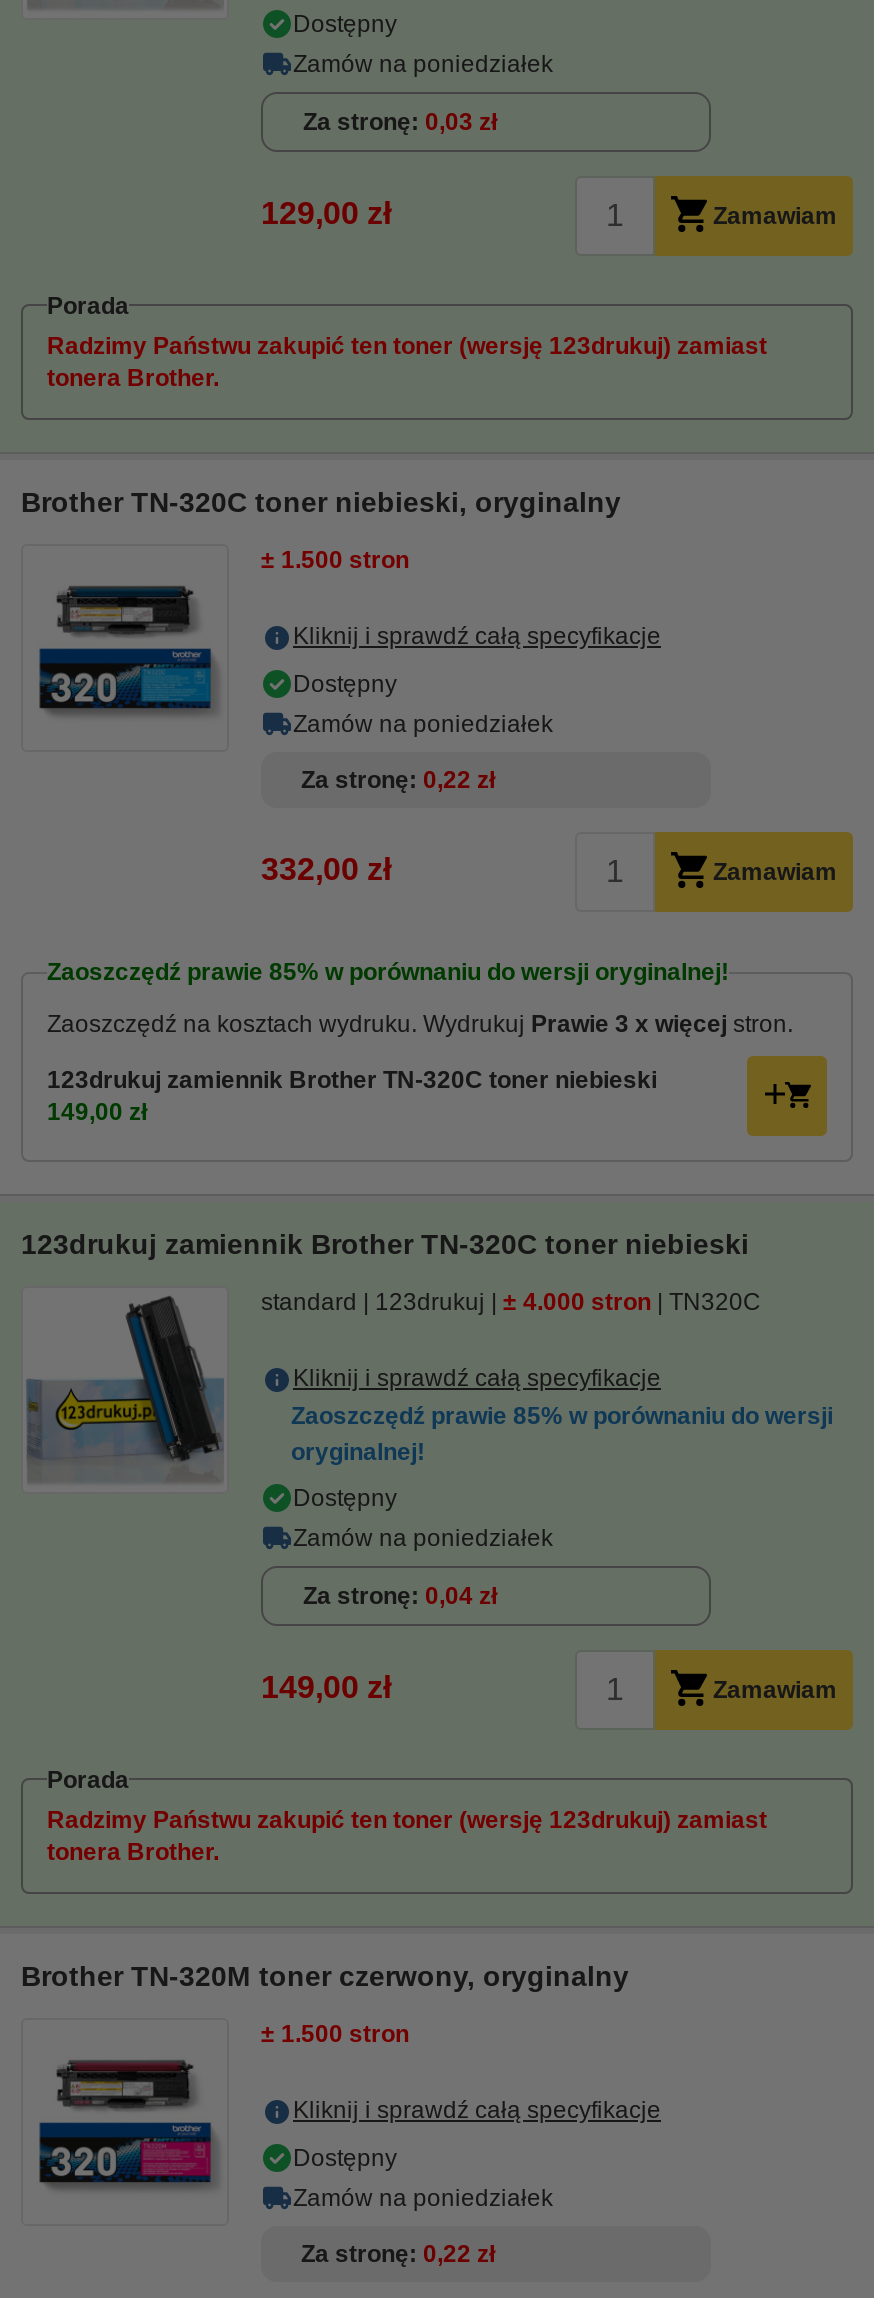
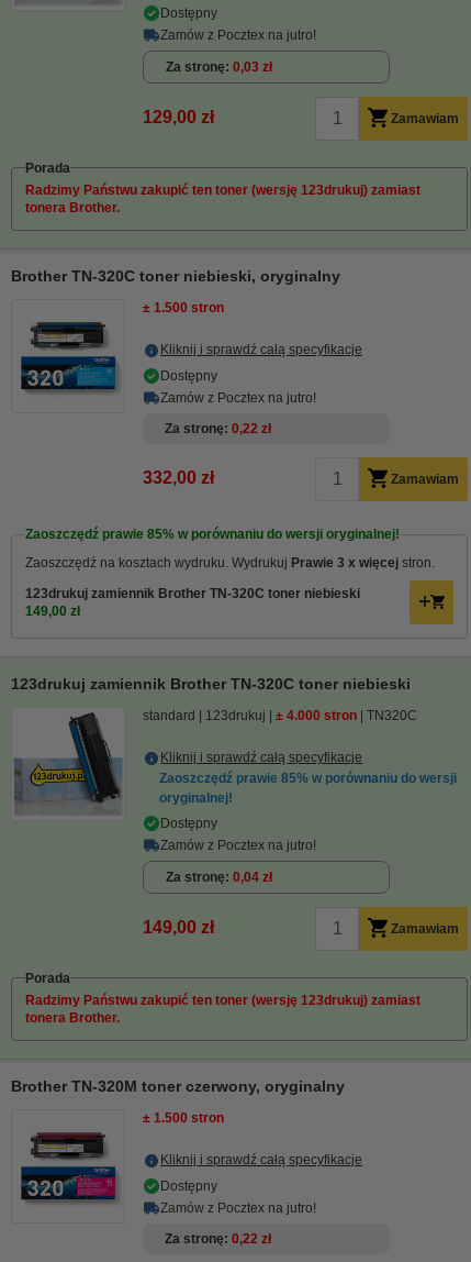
- Zamów na poniedziałek
+ Zamów z Pocztex na jutro!

- Zamów na poniedziałek
+ Zamów z Pocztex na jutro!

- Zamów na poniedziałek
+ Zamów z Pocztex na jutro!

- Zamów na poniedziałek
+ Zamów z Pocztex na jutro!
